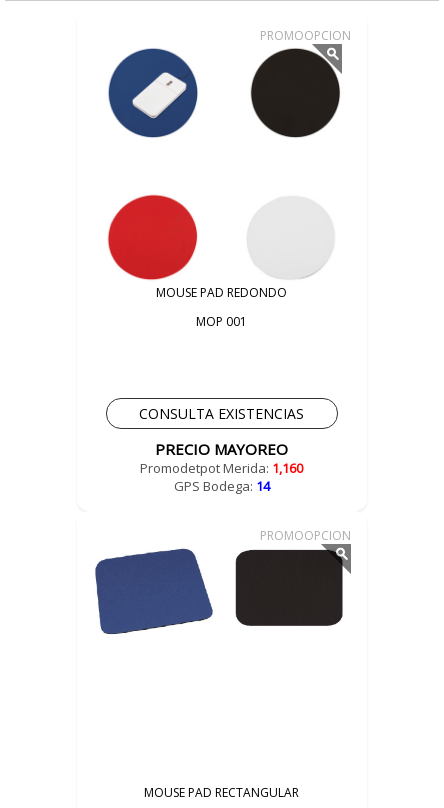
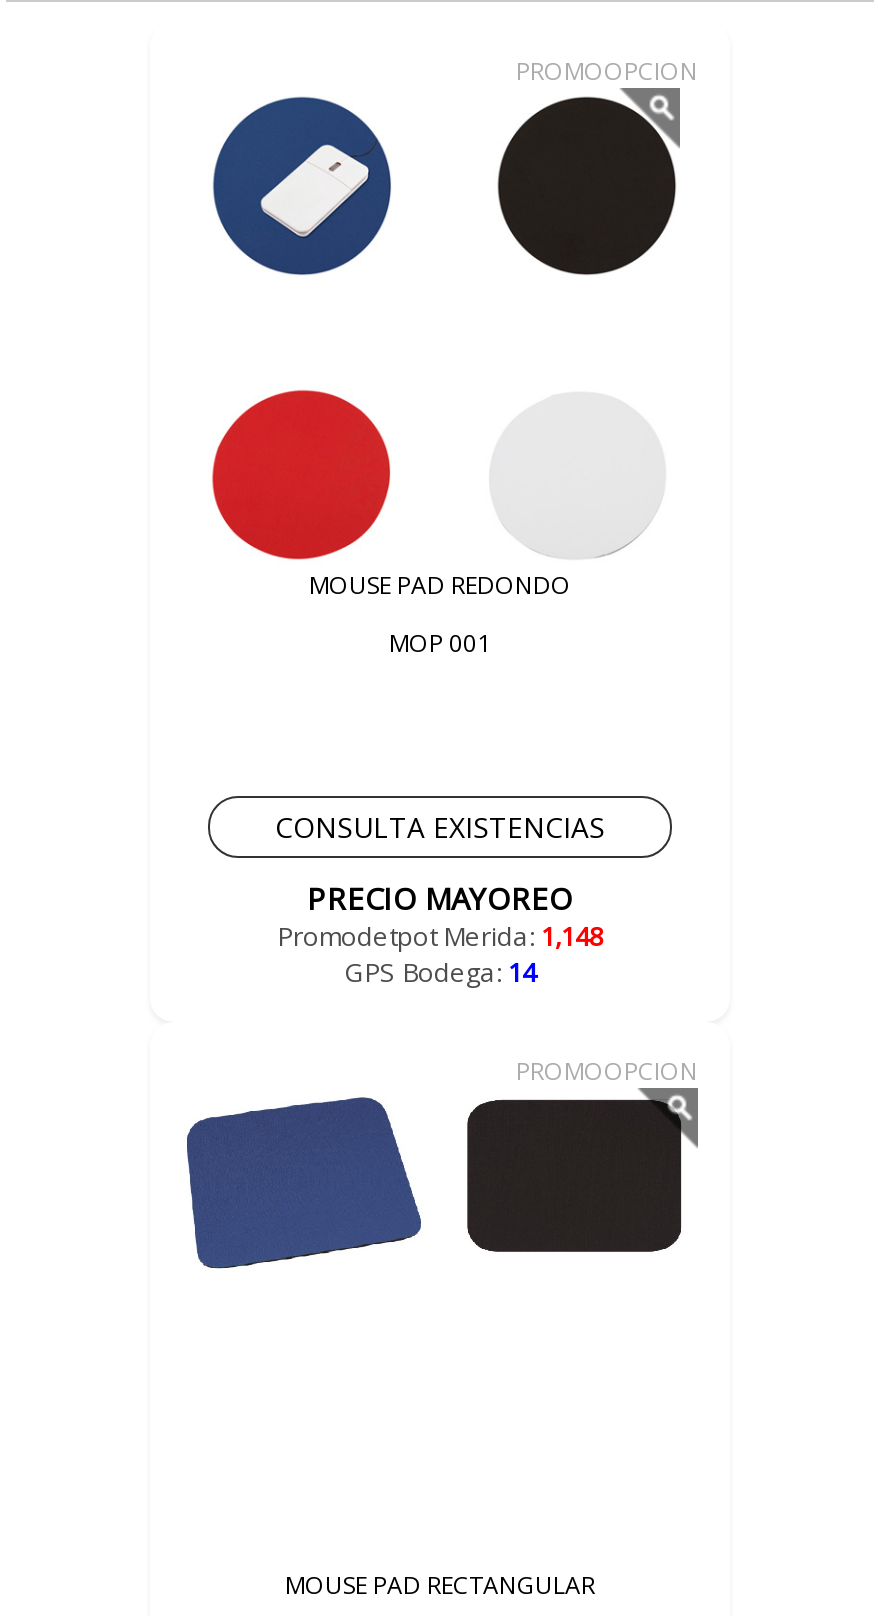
- Promodetpot Merida: 1,160
+ Promodetpot Merida: 1,148
